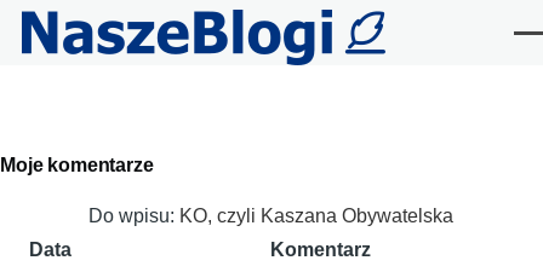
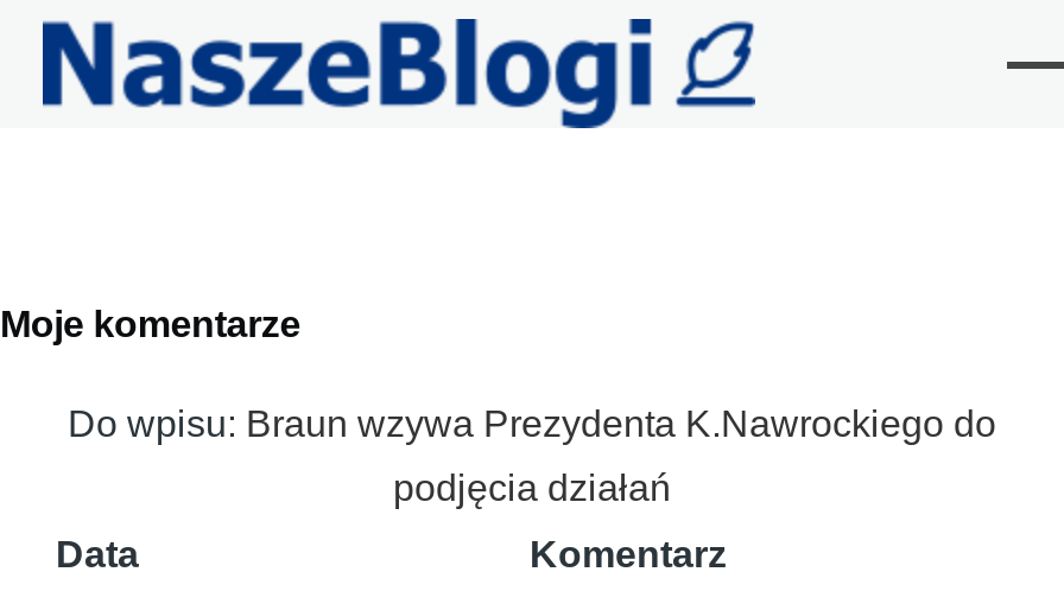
- Do wpisu: KO, czyli Kaszana Obywatelska
+ Do wpisu: Braun wzywa Prezydenta K.Nawrockiego do
+ podjęcia działań
